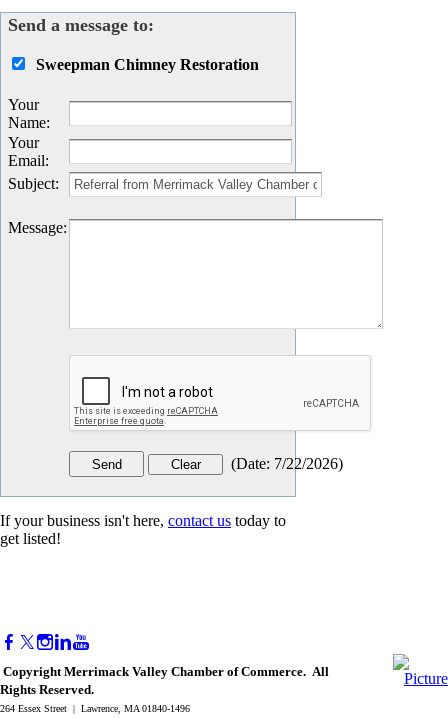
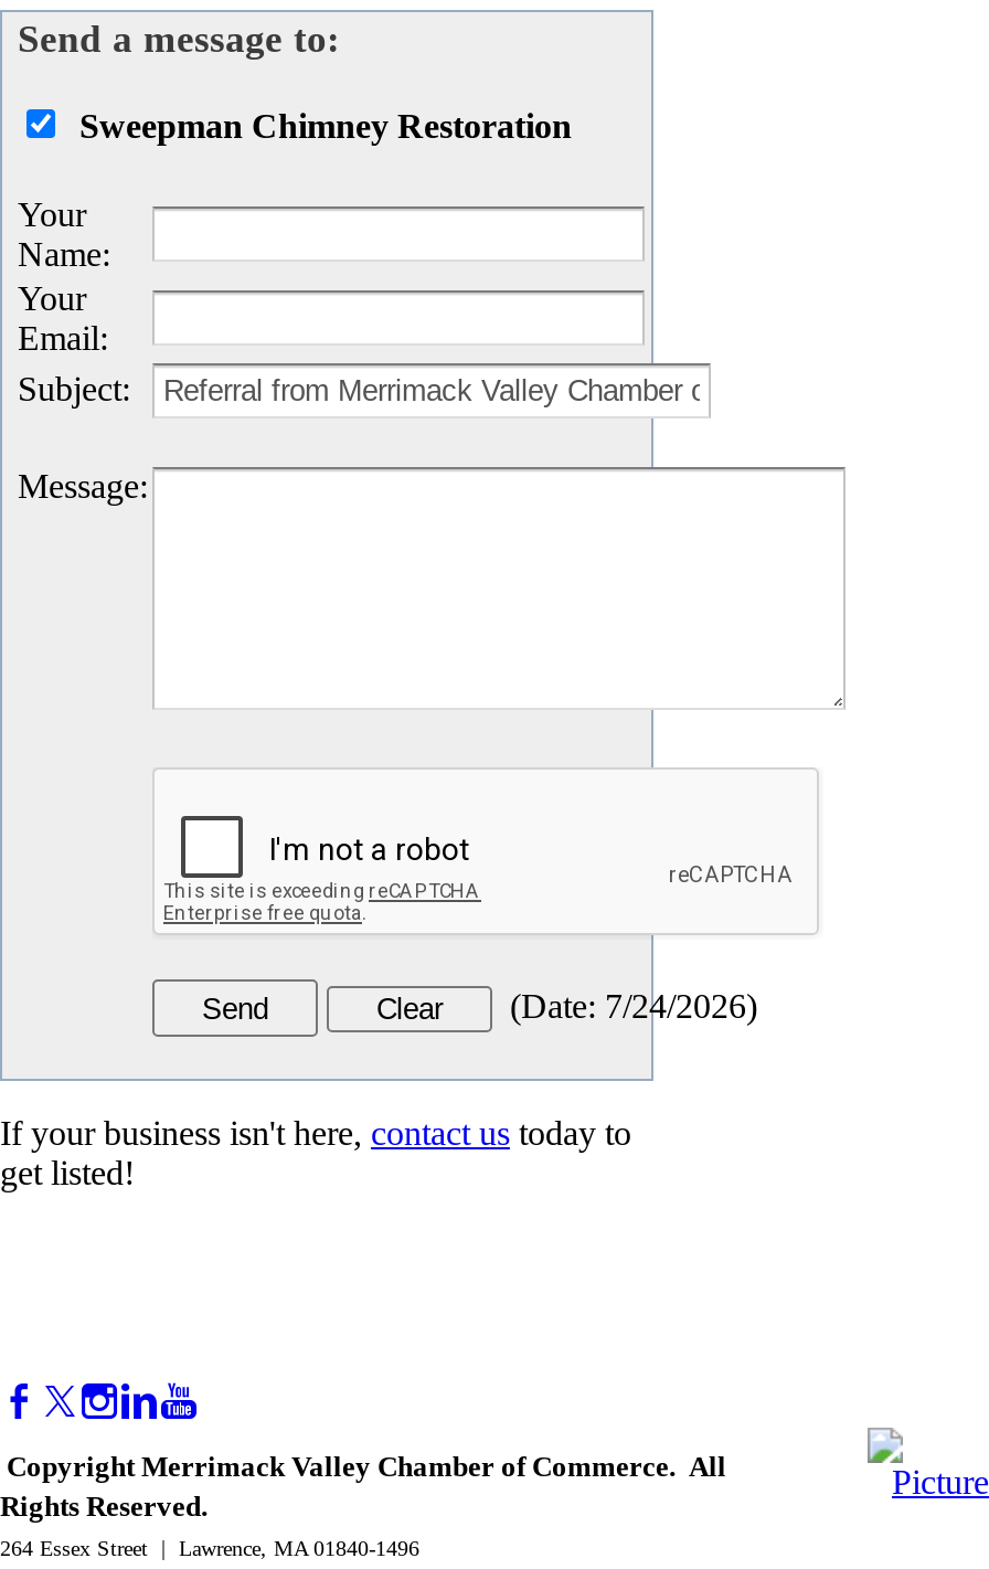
- (Date: 7/22/2026)
+ (Date: 7/24/2026)
